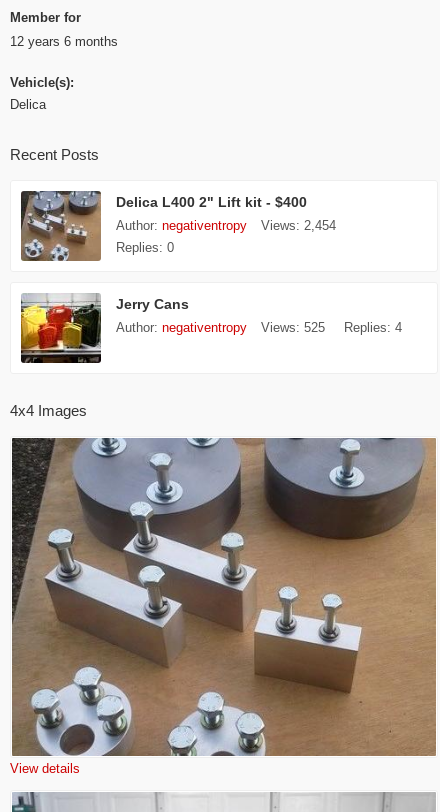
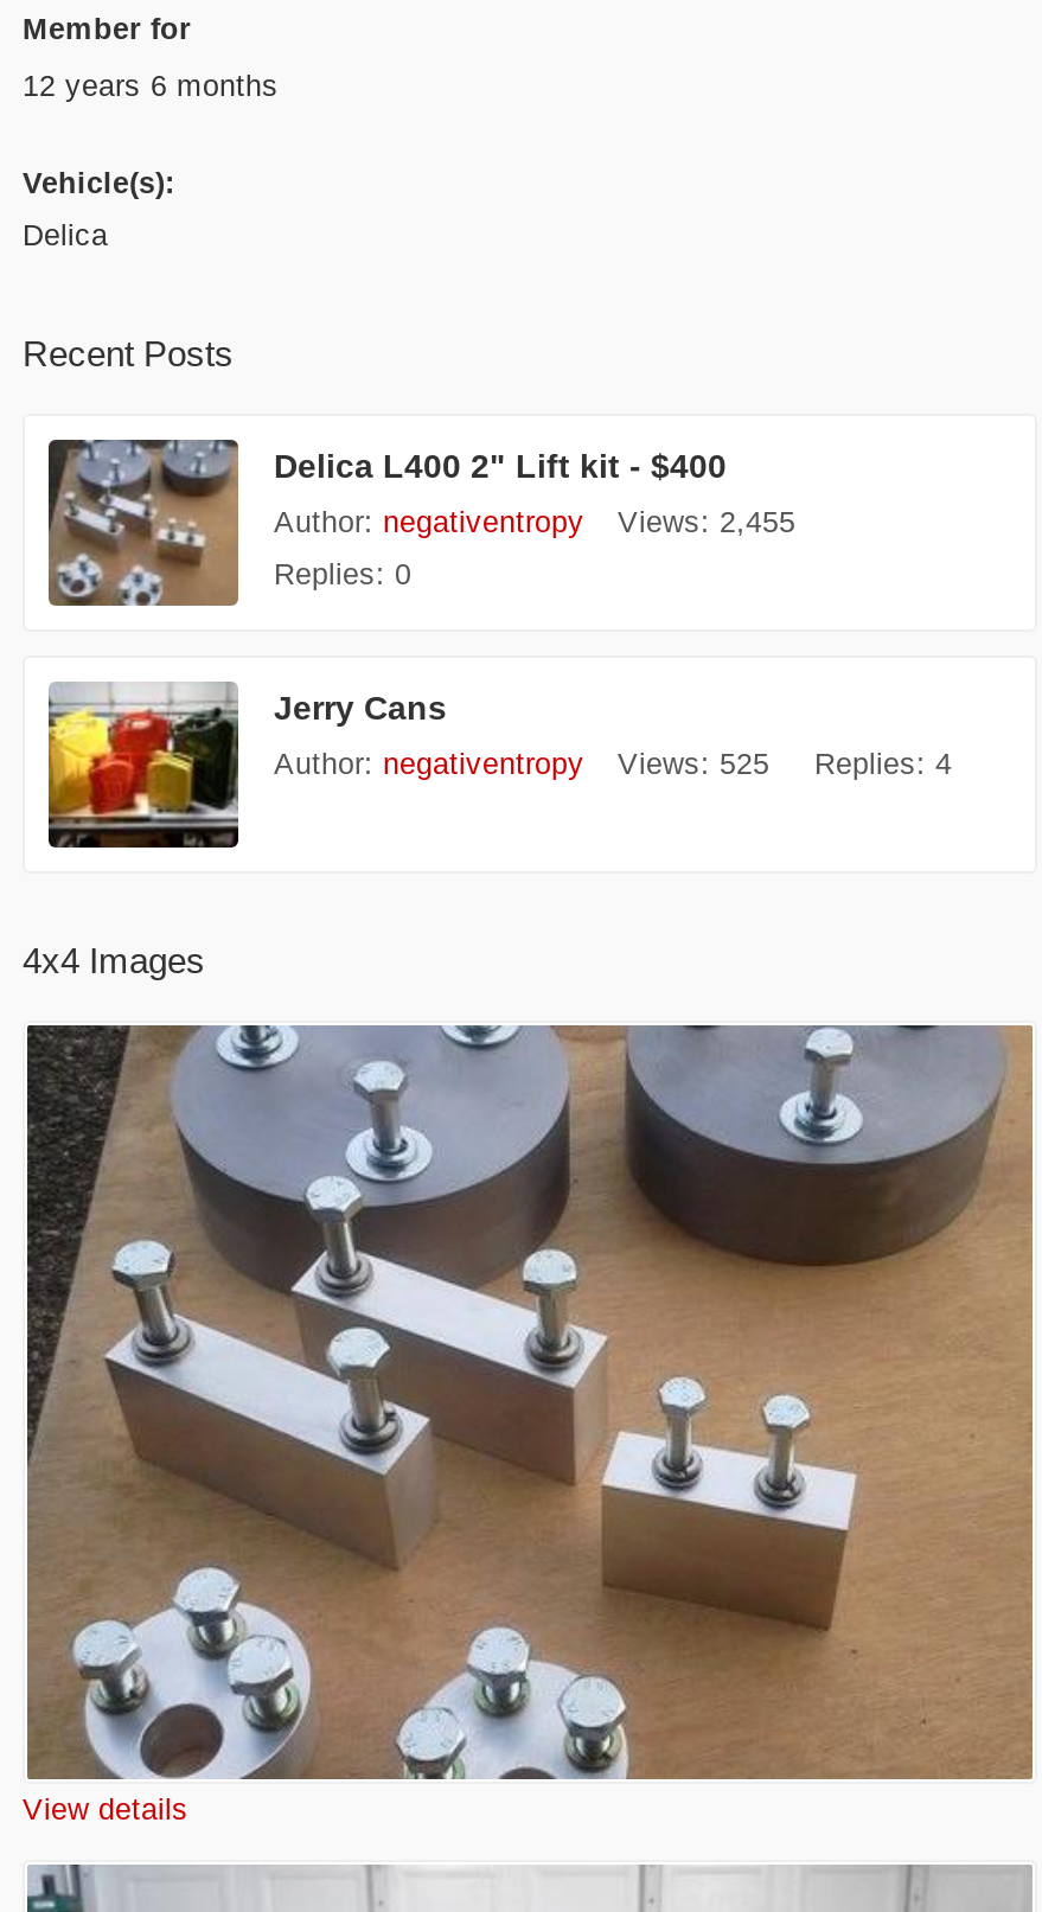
- Author: negativentropy Views: 2,454
+ Author: negativentropy Views: 2,455
